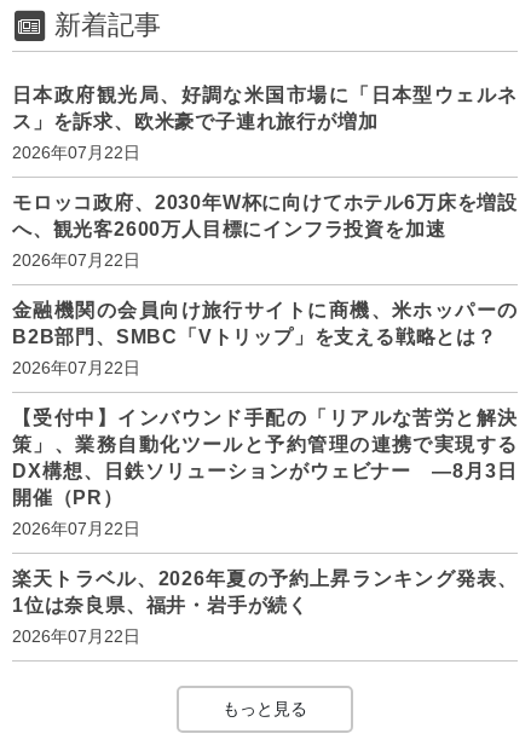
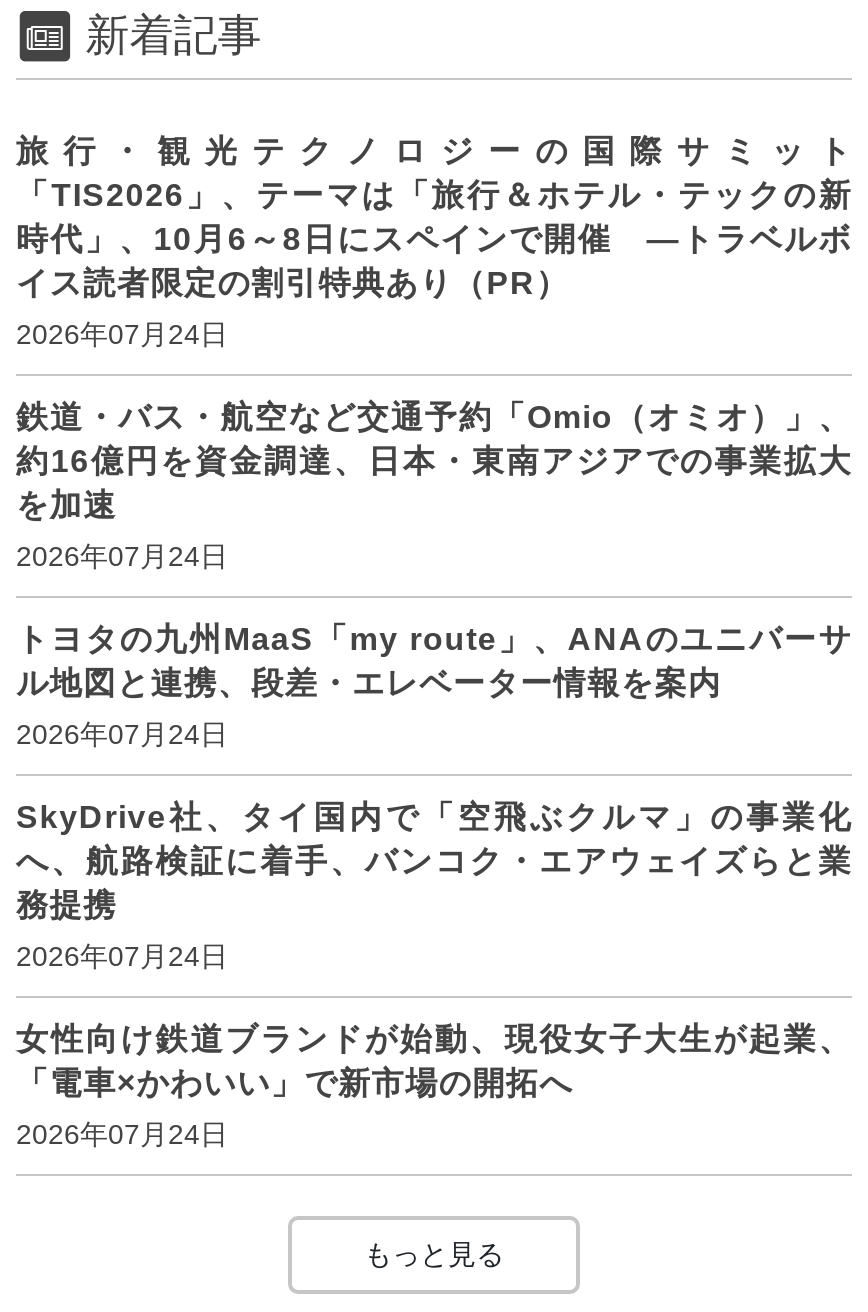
- 日本政府観光局、好調な米国市場に「日本型ウェルネ
- ス」を訴求、欧米豪で子連れ旅行が増加
+ 旅行・観光テクノロジーの国際サミット
+ 「TIS2026」、テーマは「旅行＆ホテル・テックの新
+ 時代」、10月6～8日にスペインで開催 ―トラベルボ
+ イス読者限定の割引特典あり（PR）

- 2026年07月22日
+ 2026年07月24日

- モロッコ政府、2030年W杯に向けてホテル6万床を増設
- へ、観光客2600万人目標にインフラ投資を加速
+ 鉄道・バス・航空など交通予約「Omio（オミオ）」、
+ 約16億円を資金調達、日本・東南アジアでの事業拡大
+ を加速

- 2026年07月22日
+ 2026年07月24日

- 金融機関の会員向け旅行サイトに商機、米ホッパーの
- B2B部門、SMBC「Vトリップ」を支える戦略とは？
+ トヨタの九州MaaS「my route」、ANAのユニバーサ
+ ル地図と連携、段差・エレベーター情報を案内

- 2026年07月22日
+ 2026年07月24日

- 【受付中】インバウンド手配の「リアルな苦労と解決
- 策」、業務自動化ツールと予約管理の連携で実現する
- DX構想、日鉄ソリューションがウェビナー ―8月3日
- 開催（PR）
+ SkyDrive社、タイ国内で「空飛ぶクルマ」の事業化
+ へ、航路検証に着手、バンコク・エアウェイズらと業
+ 務提携

- 2026年07月22日
+ 2026年07月24日

- 楽天トラベル、2026年夏の予約上昇ランキング発表、
- 1位は奈良県、福井・岩手が続く
+ 女性向け鉄道ブランドが始動、現役女子大生が起業、
+ 「電車×かわいい」で新市場の開拓へ

- 2026年07月22日
+ 2026年07月24日
